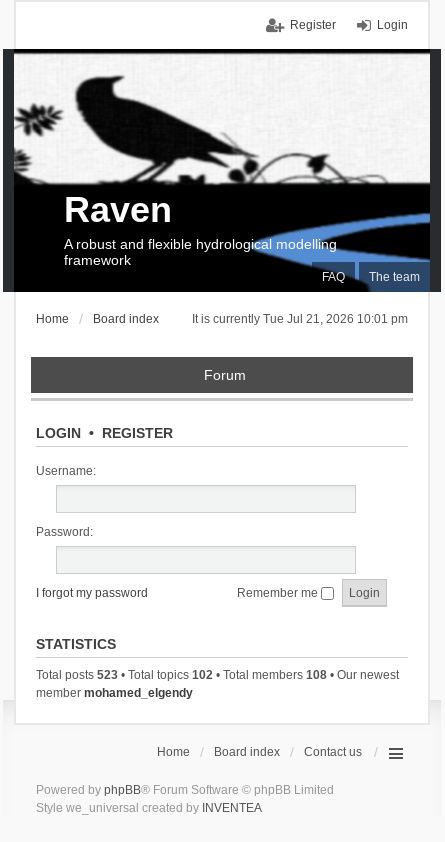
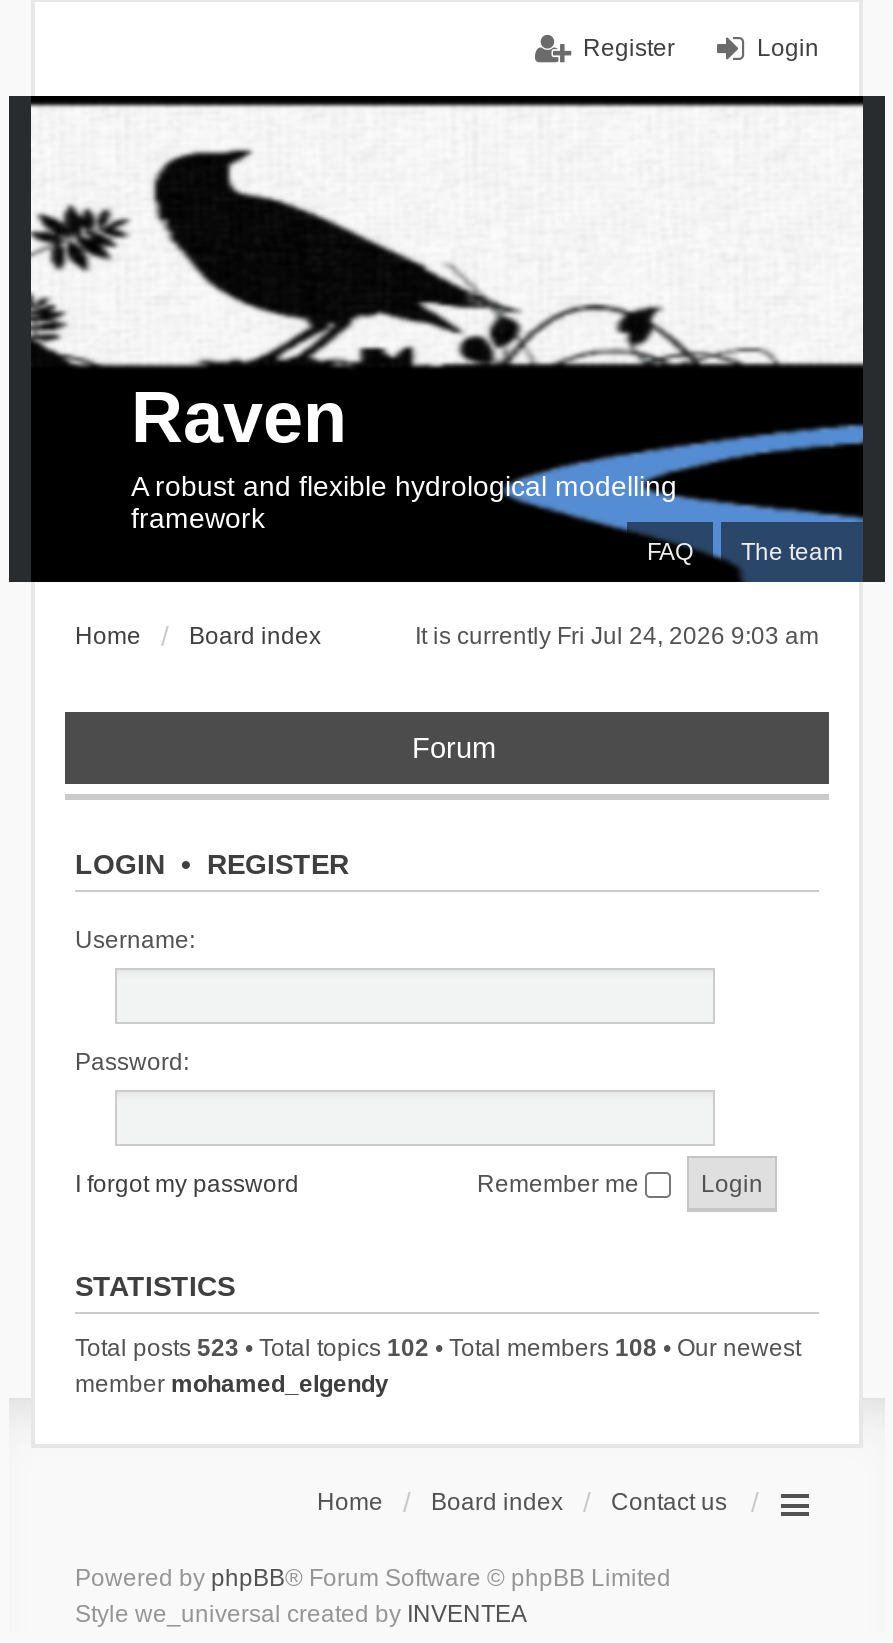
- It is currently Tue Jul 21, 2026 10:01 pm
+ It is currently Fri Jul 24, 2026 9:03 am
